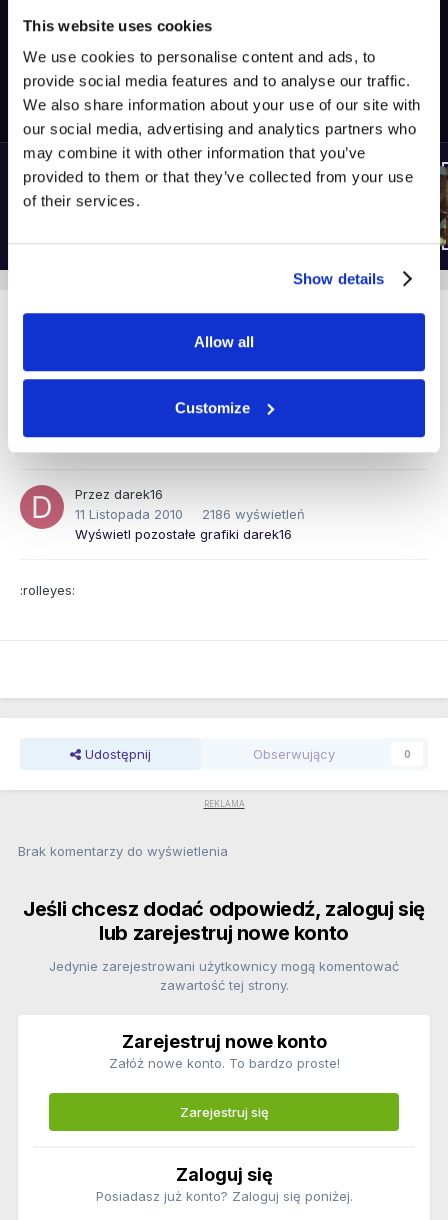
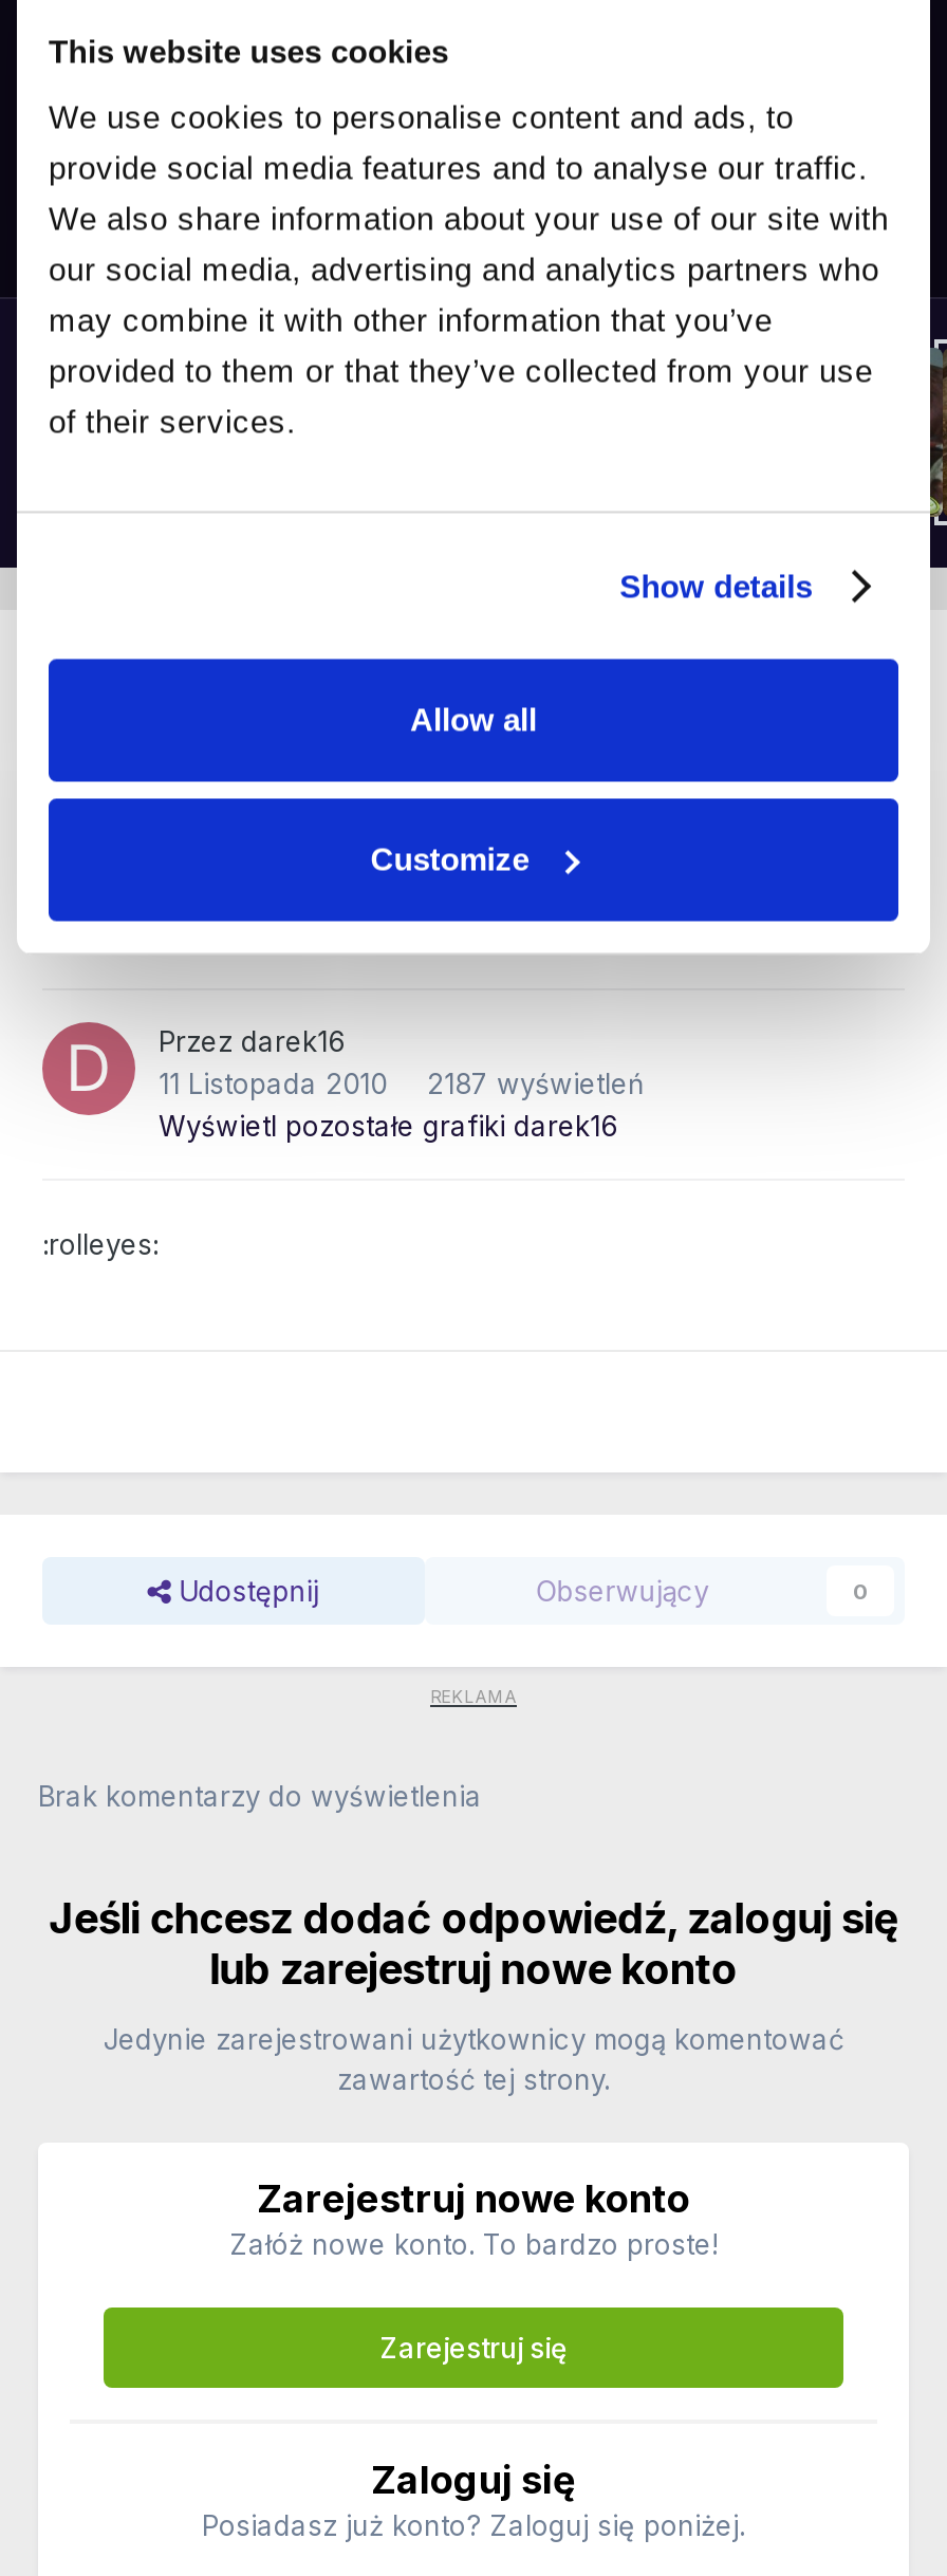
- 11 Listopada 2010 2186 wyświetleń
+ 11 Listopada 2010 2187 wyświetleń
